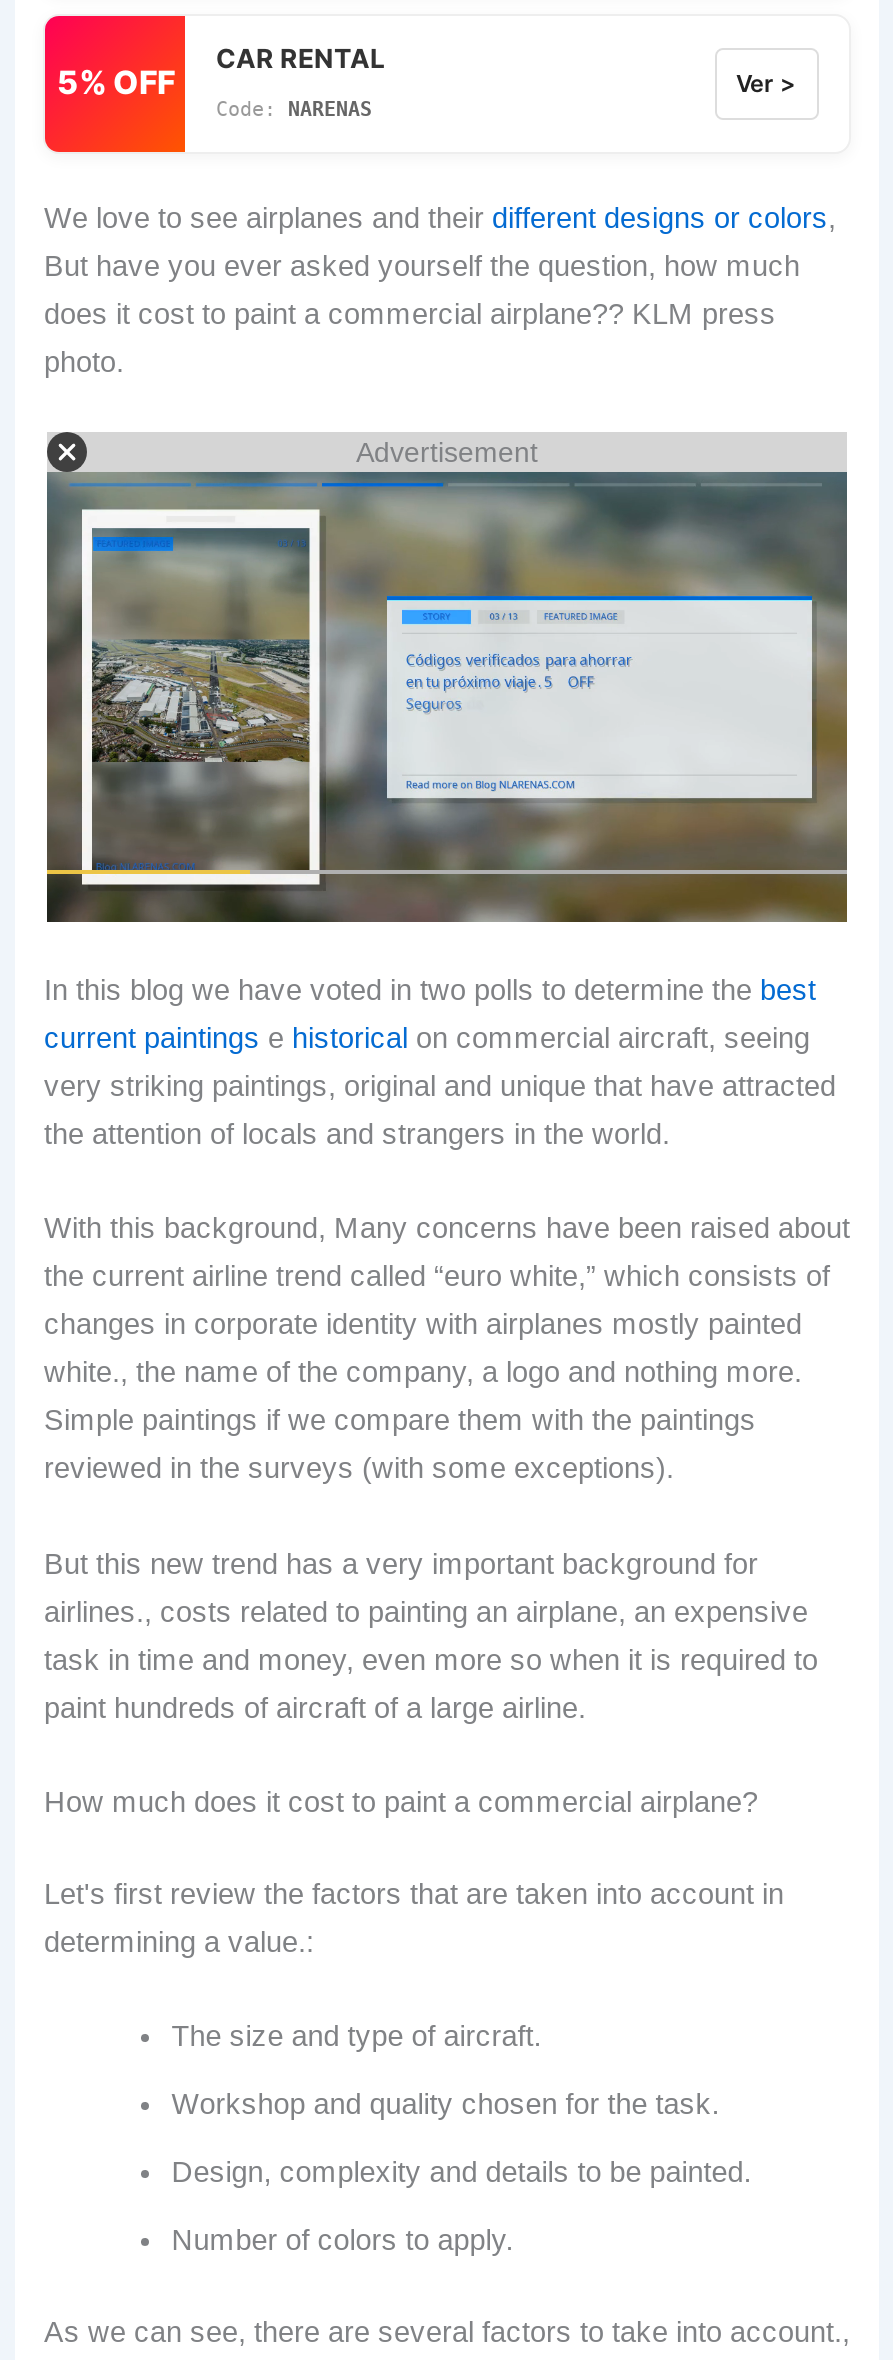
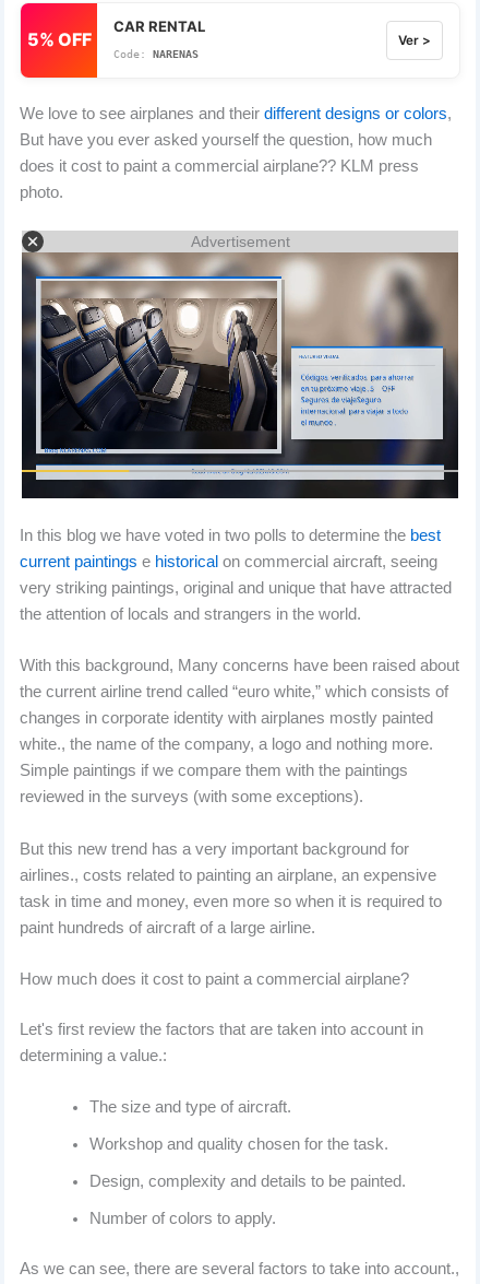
- [image]
+ [image]
